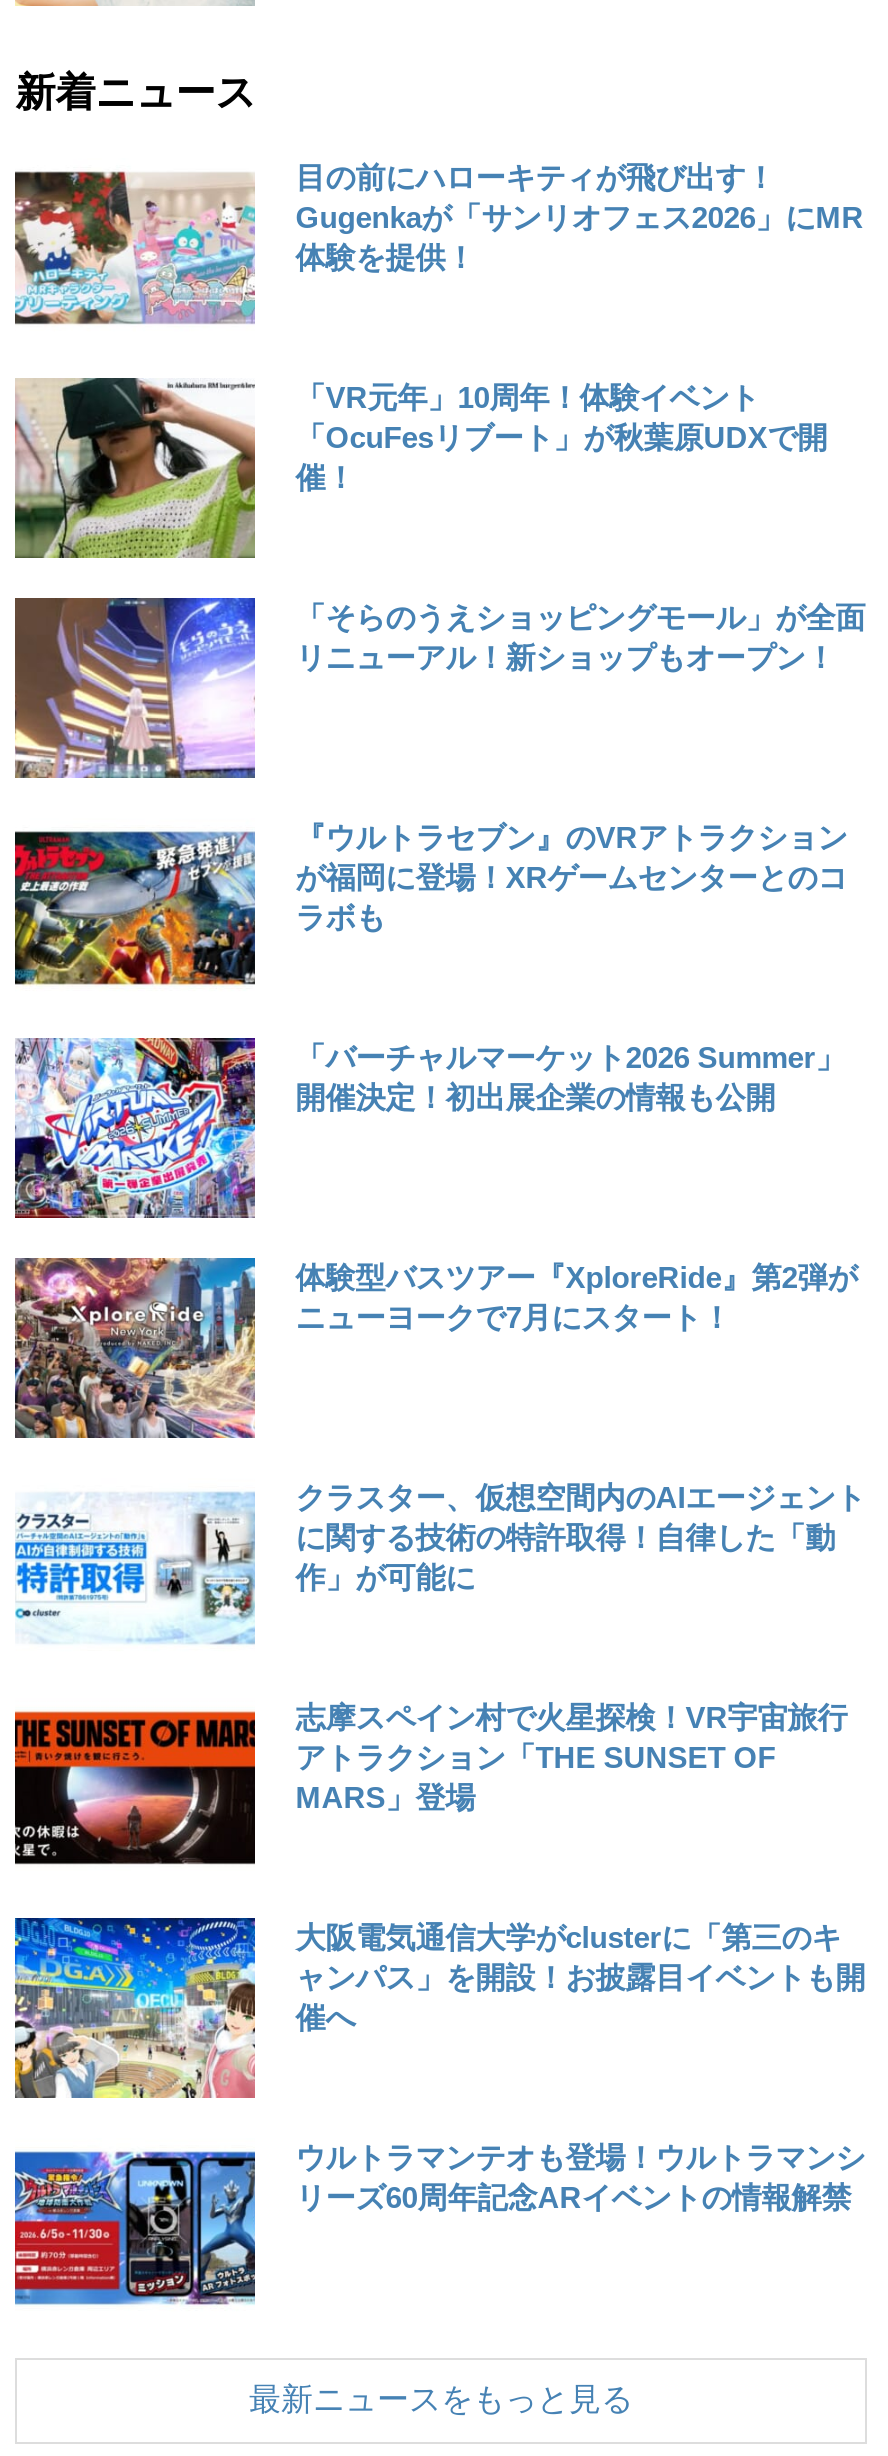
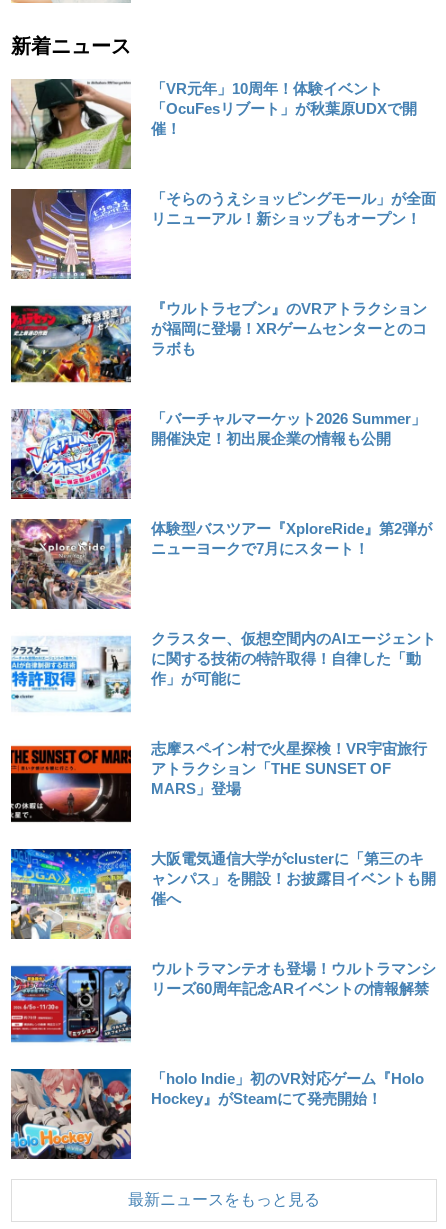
- [image]
- 目の前にハローキティが飛び出す！
- Gugenkaが「サンリオフェス2026」にMR
- 体験を提供！

moved up: [image] | 「VR元年」10周年！体験イベント | 「OcuFesリブート」が秋葉原UDXで開 | ... | ウルトラマンテオも登場！ウルトラマンシ | リーズ60周年記念ARイベントの情報解禁

moved up: [image]

+ [image]
+ 「holo Indie」初のVR対応ゲーム『Holo
+ Hockey』がSteamにて発売開始！
